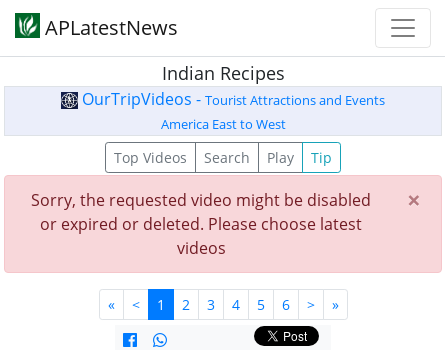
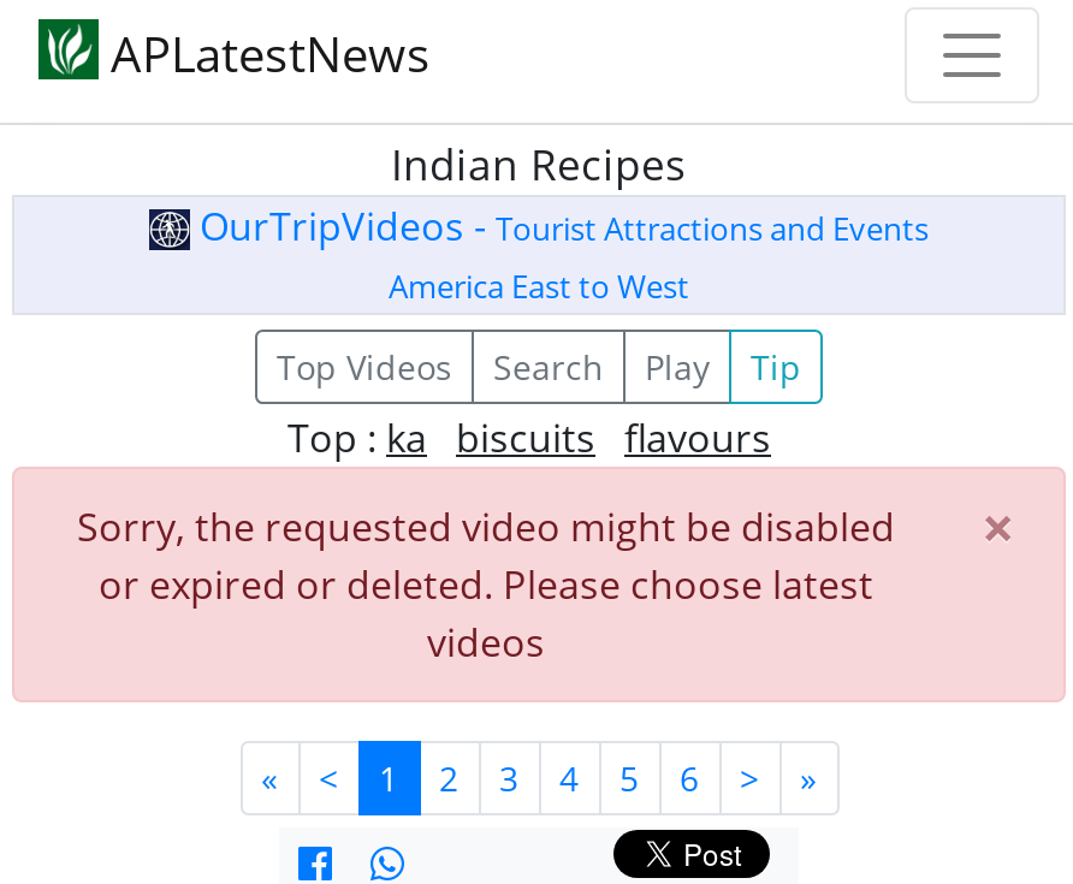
+ Top : ka biscuits flavours
